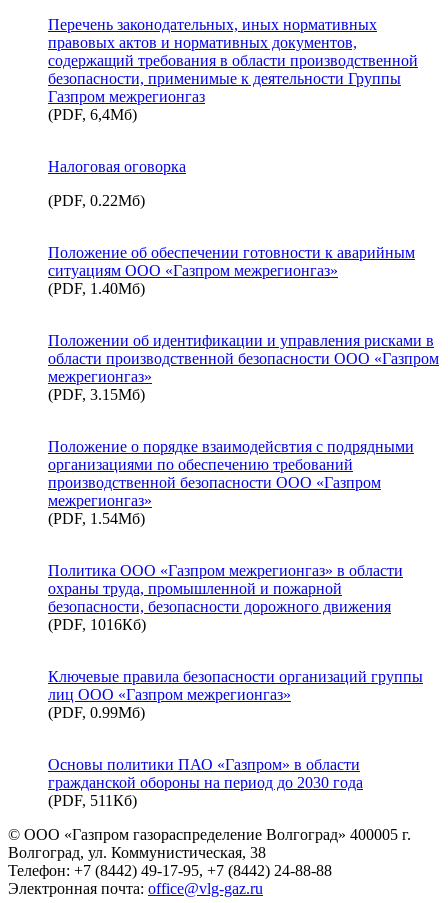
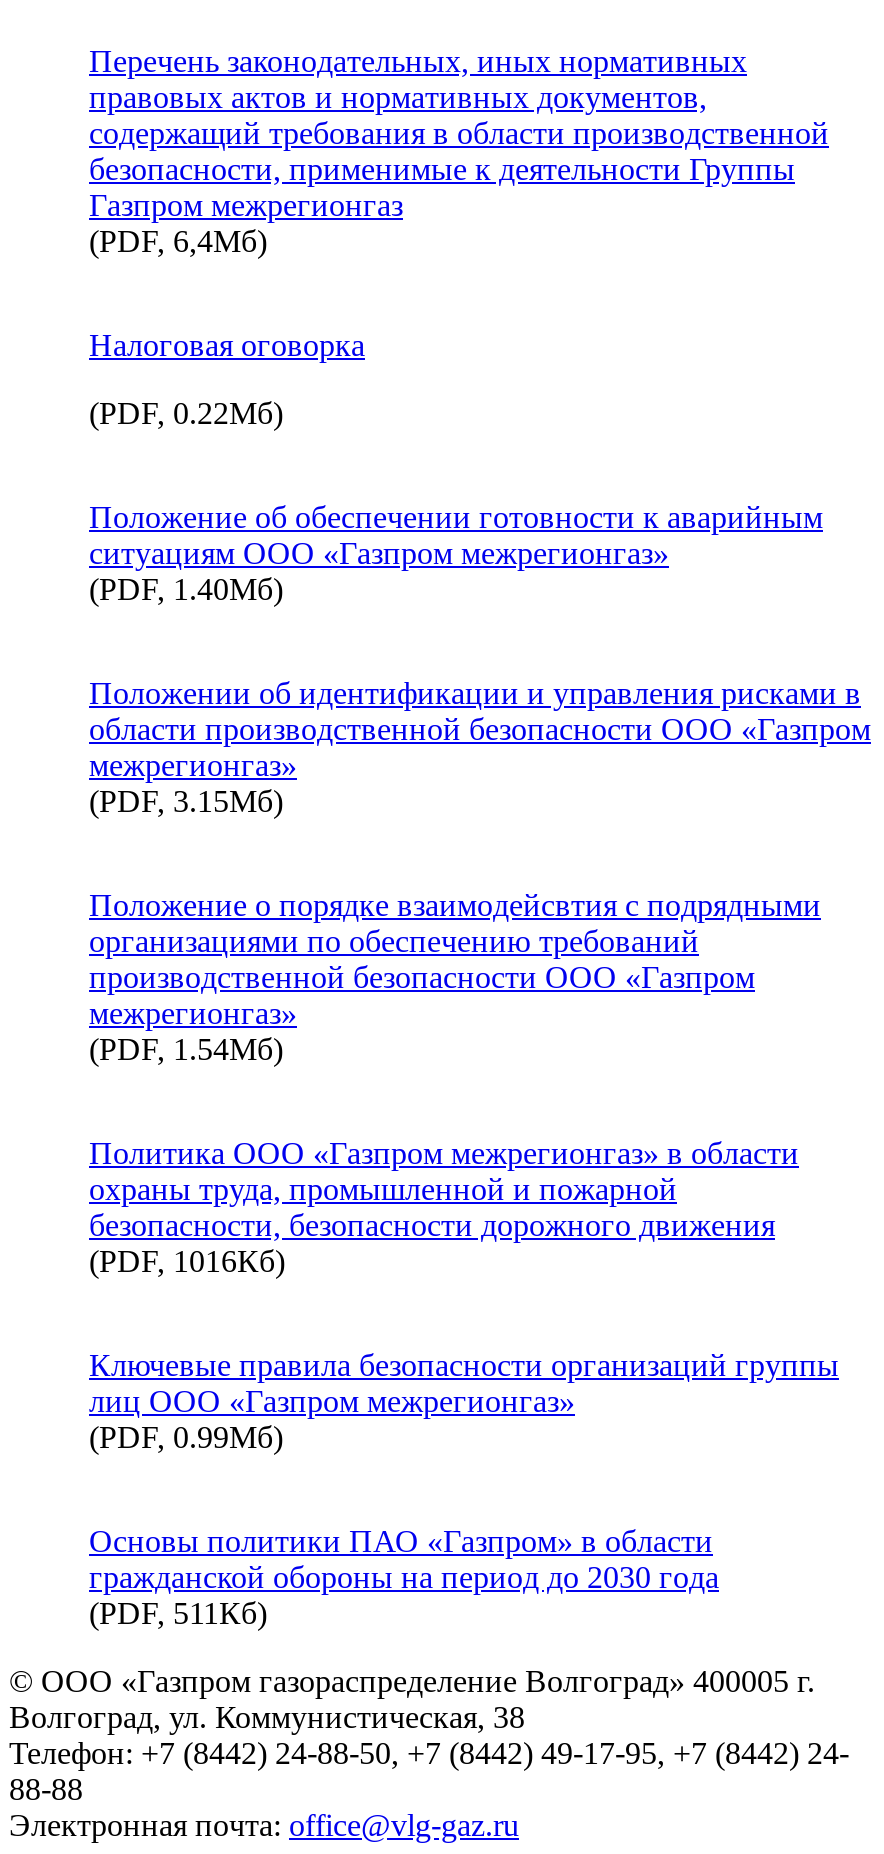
- Телефон: +7 (8442) 49-17-95, +7 (8442) 24-88-88
+ Телефон: +7 (8442) 24-88-50, +7 (8442) 49-17-95, +7 (8442) 24-
+ 88-88
